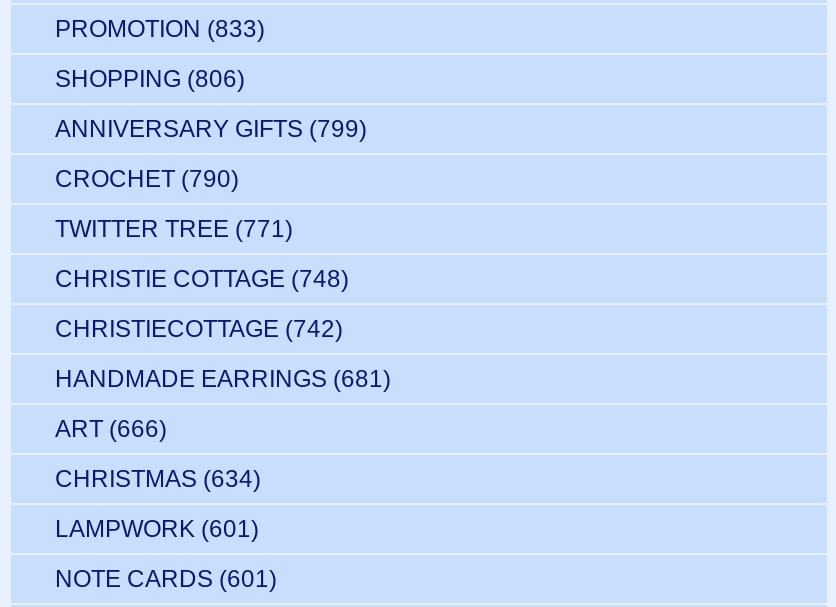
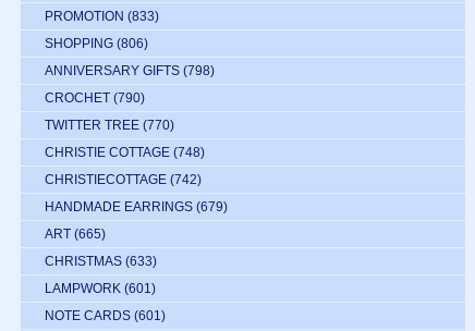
- ANNIVERSARY GIFTS (799)
+ ANNIVERSARY GIFTS (798)

- TWITTER TREE (771)
+ TWITTER TREE (770)

- HANDMADE EARRINGS (681)
+ HANDMADE EARRINGS (679)

- ART (666)
+ ART (665)

- CHRISTMAS (634)
+ CHRISTMAS (633)
